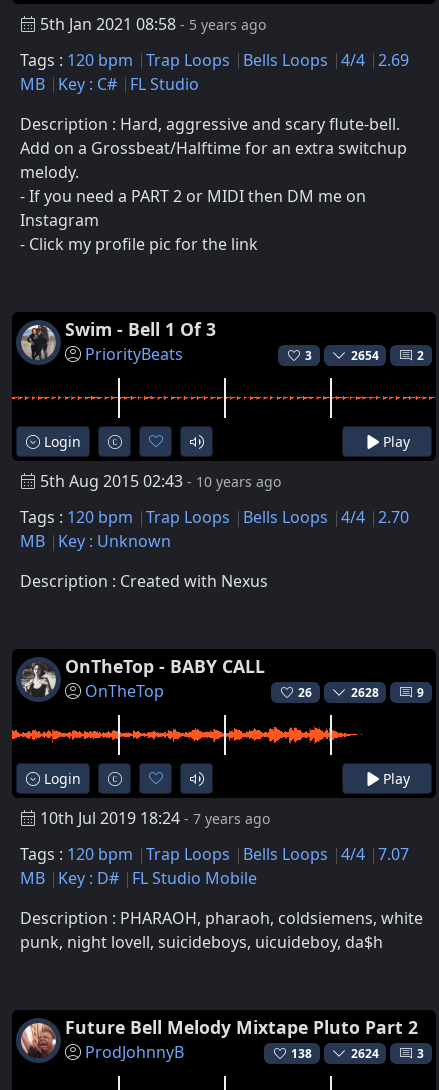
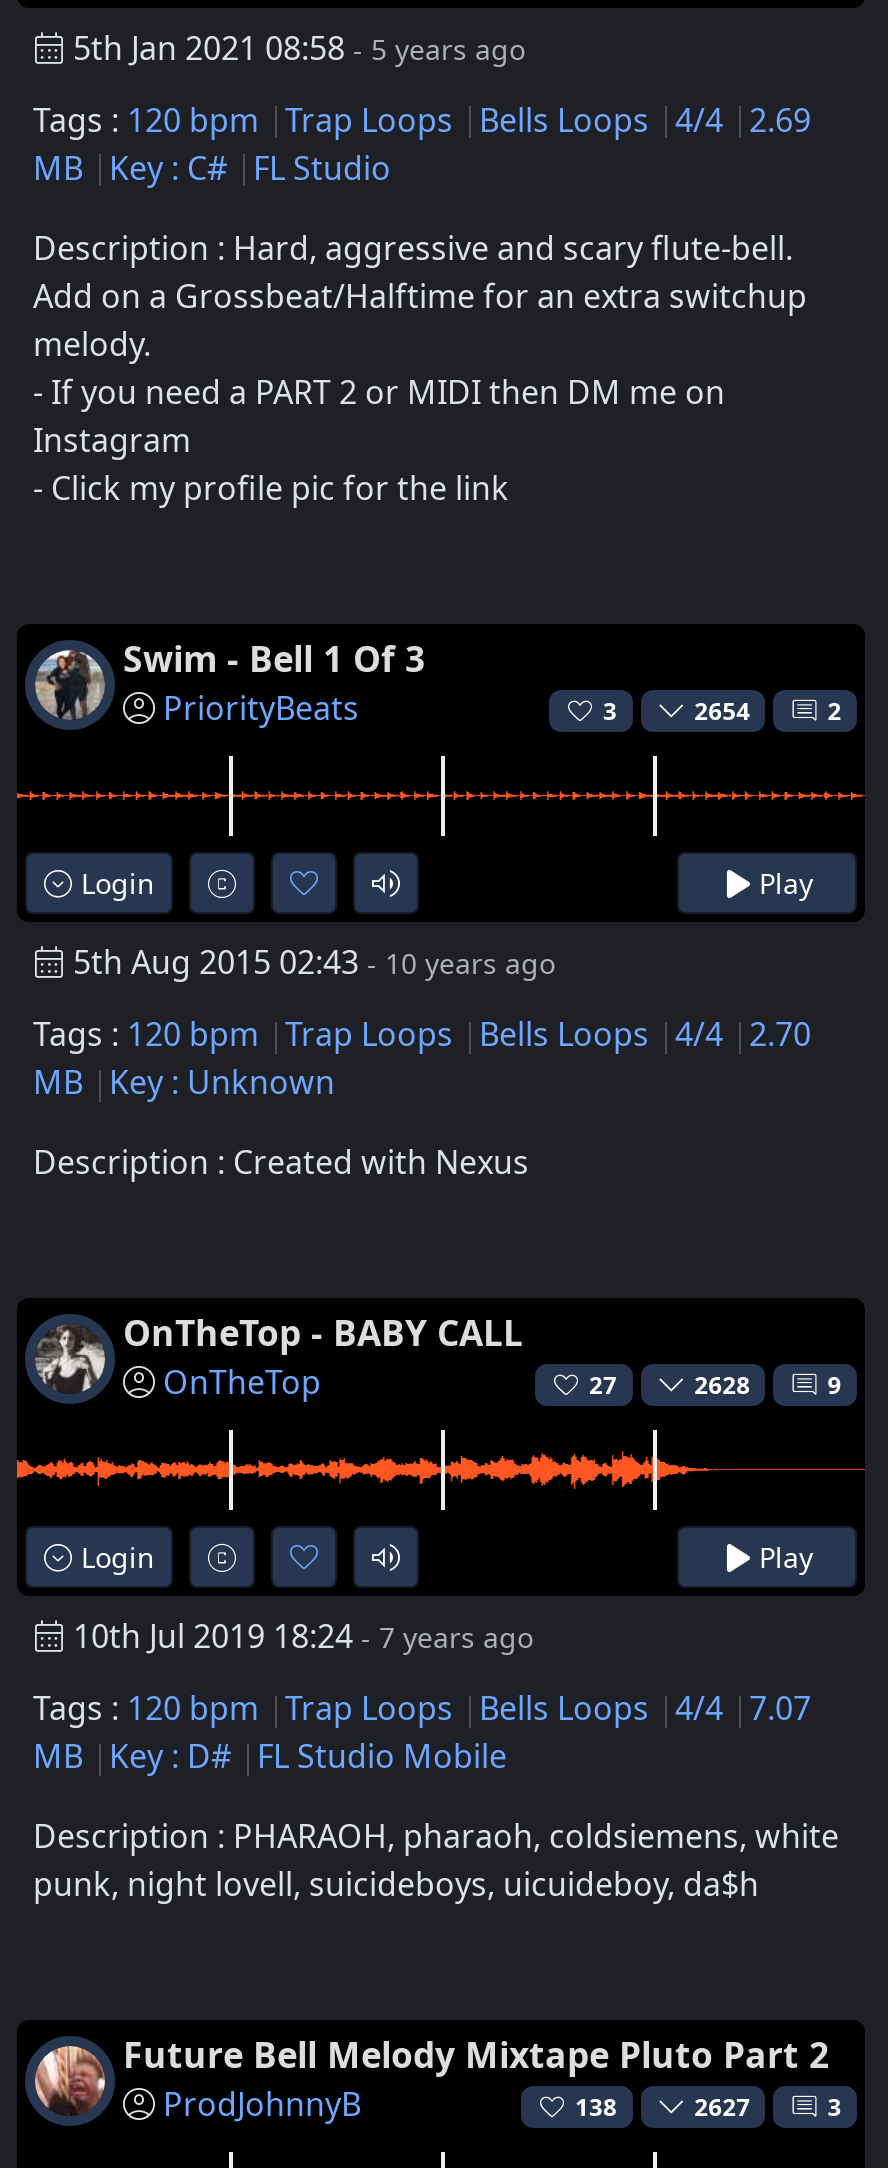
- 26
+ 27

- 2624
+ 2627
